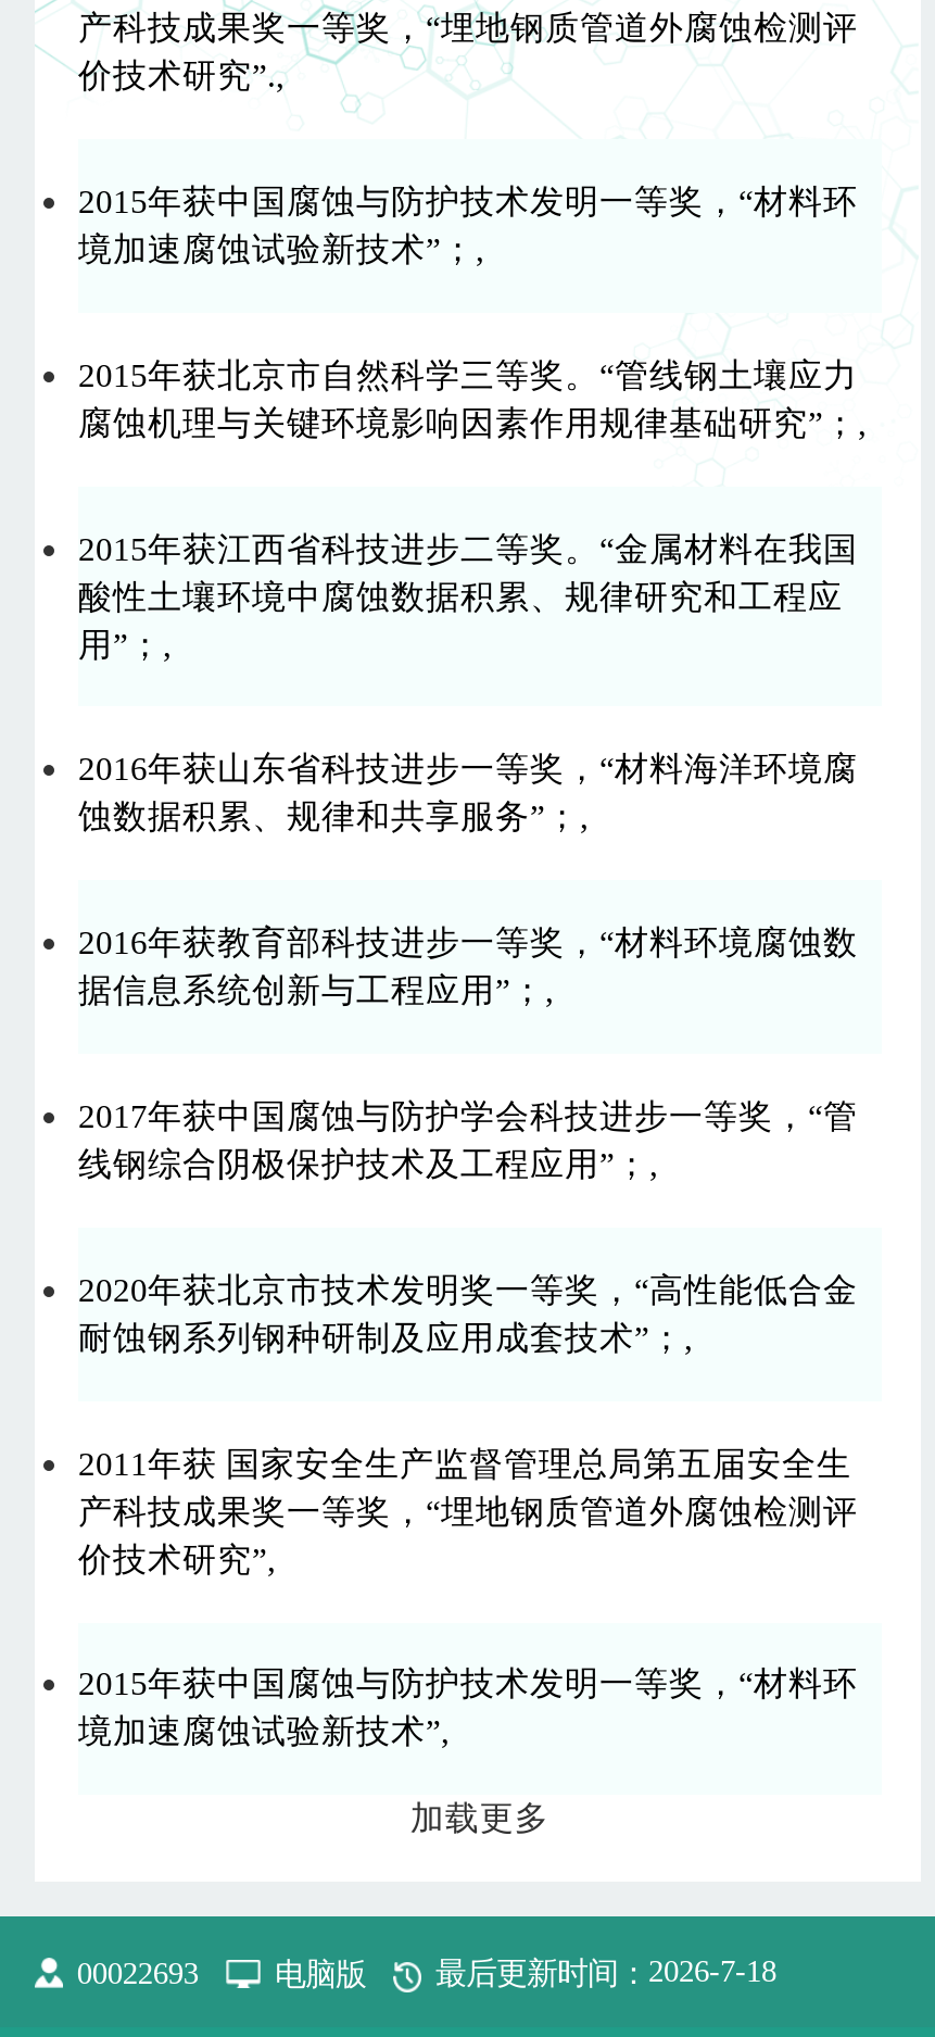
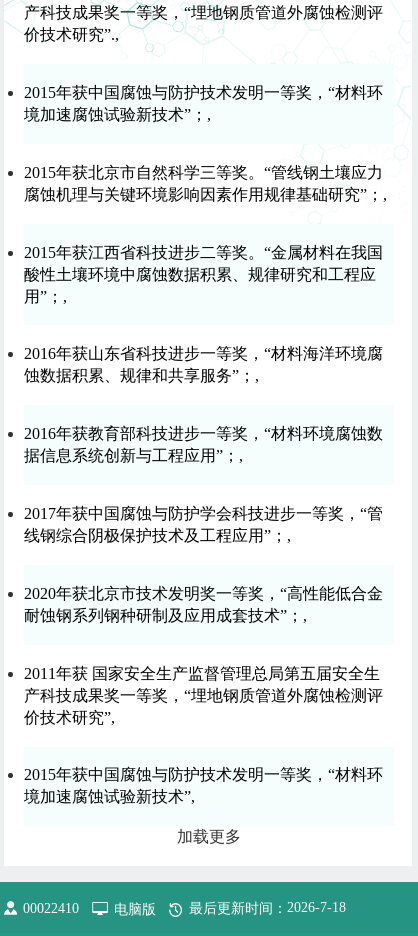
- 00022693
+ 00022410
